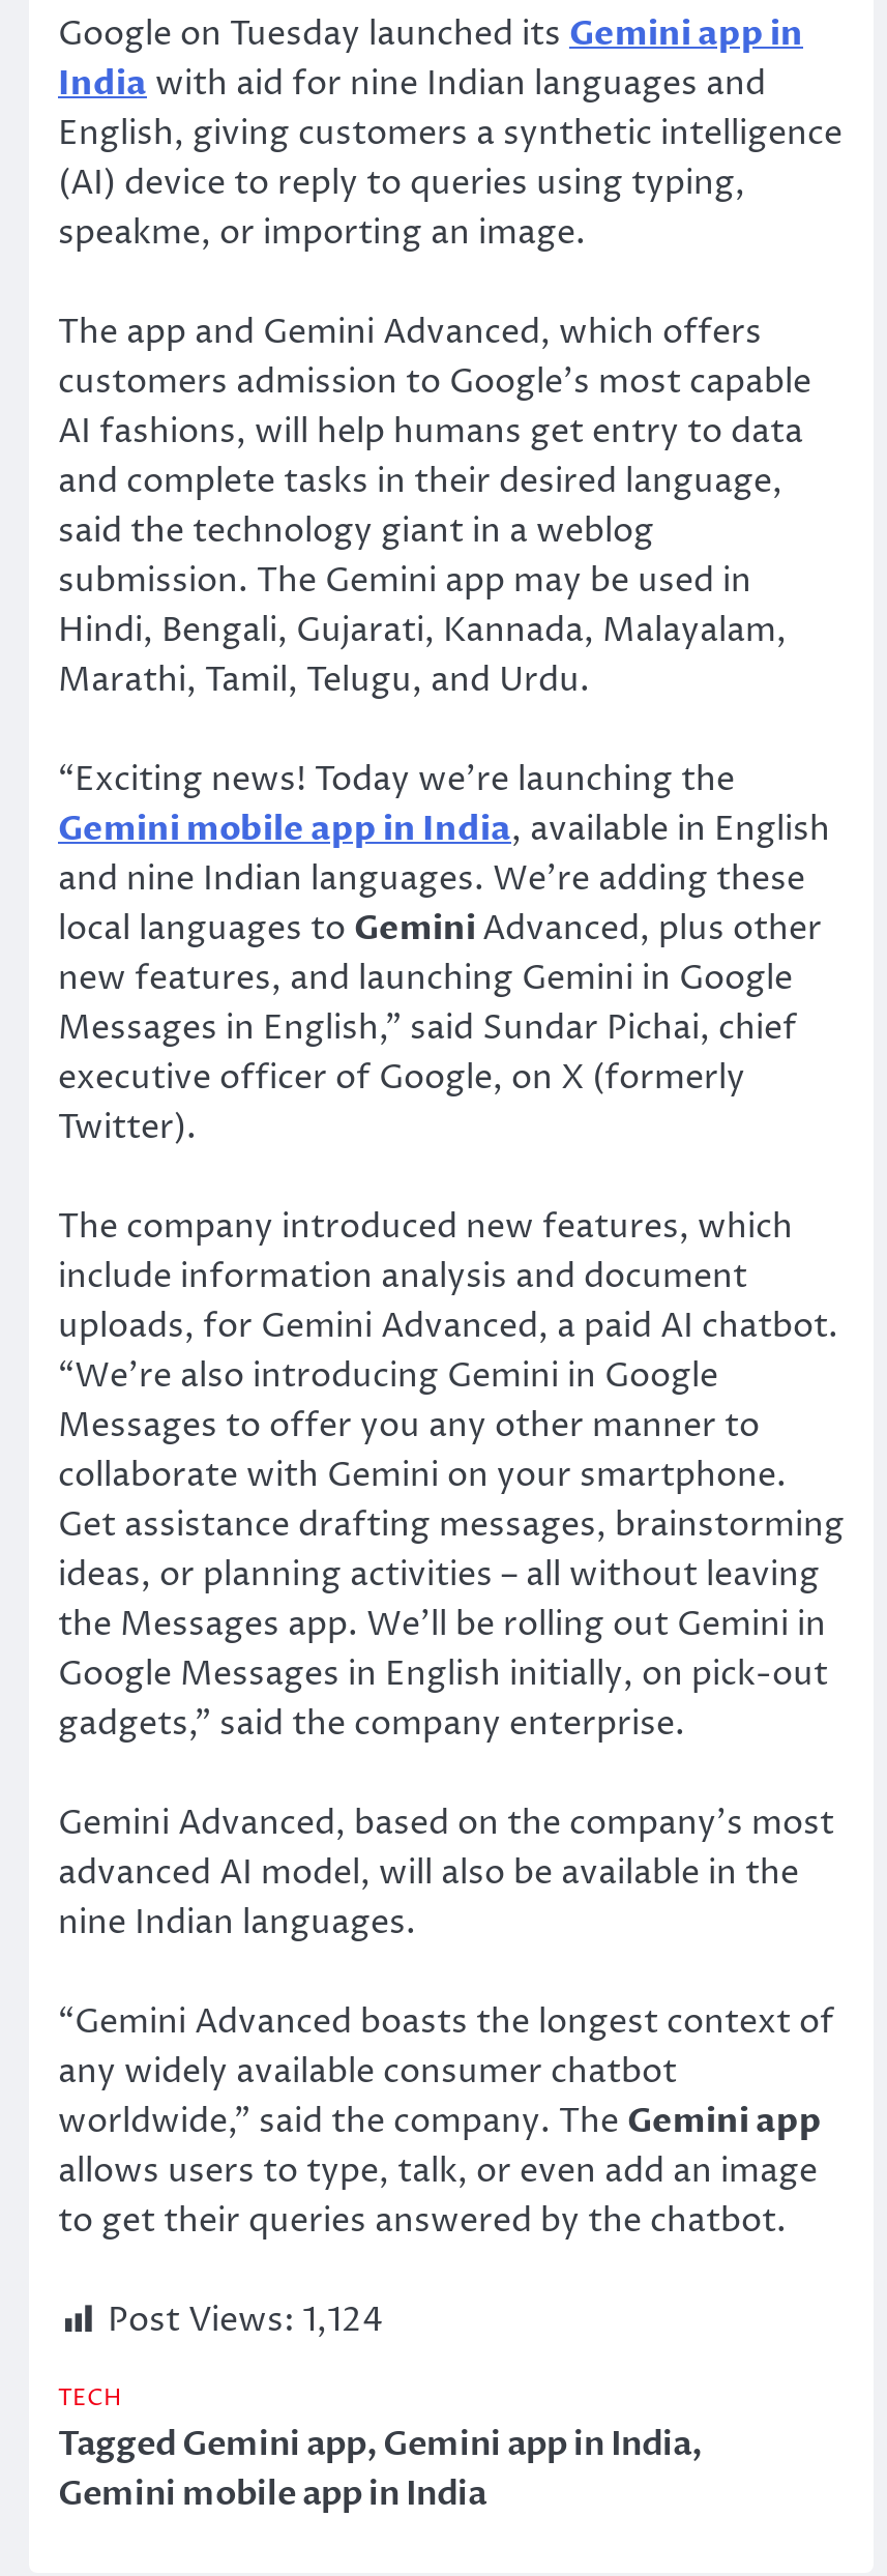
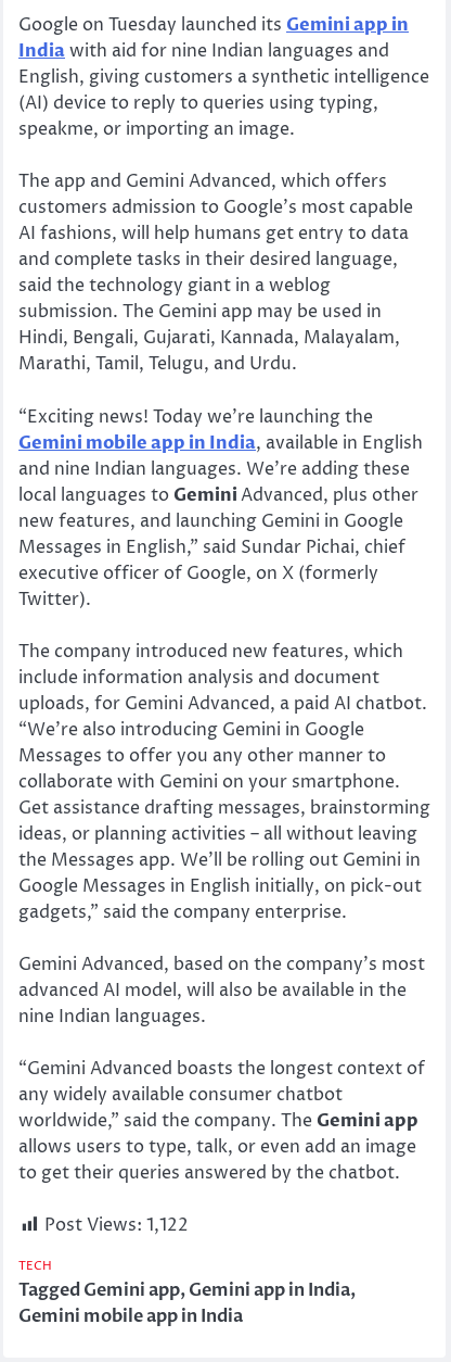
- Post Views: 1,124
+ Post Views: 1,122
